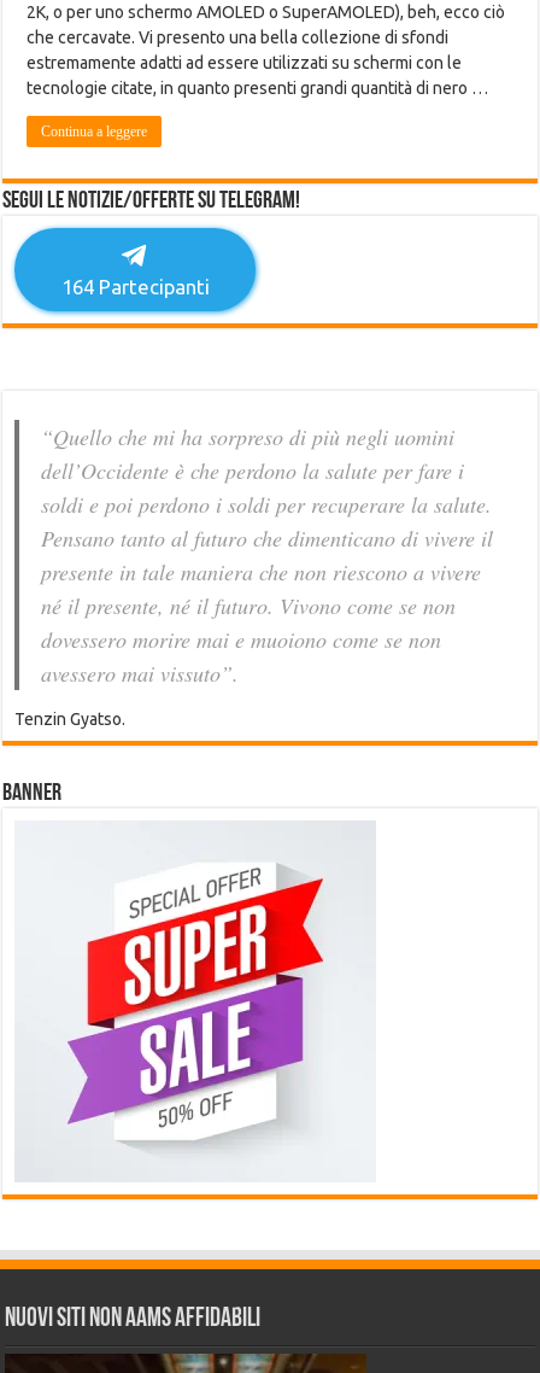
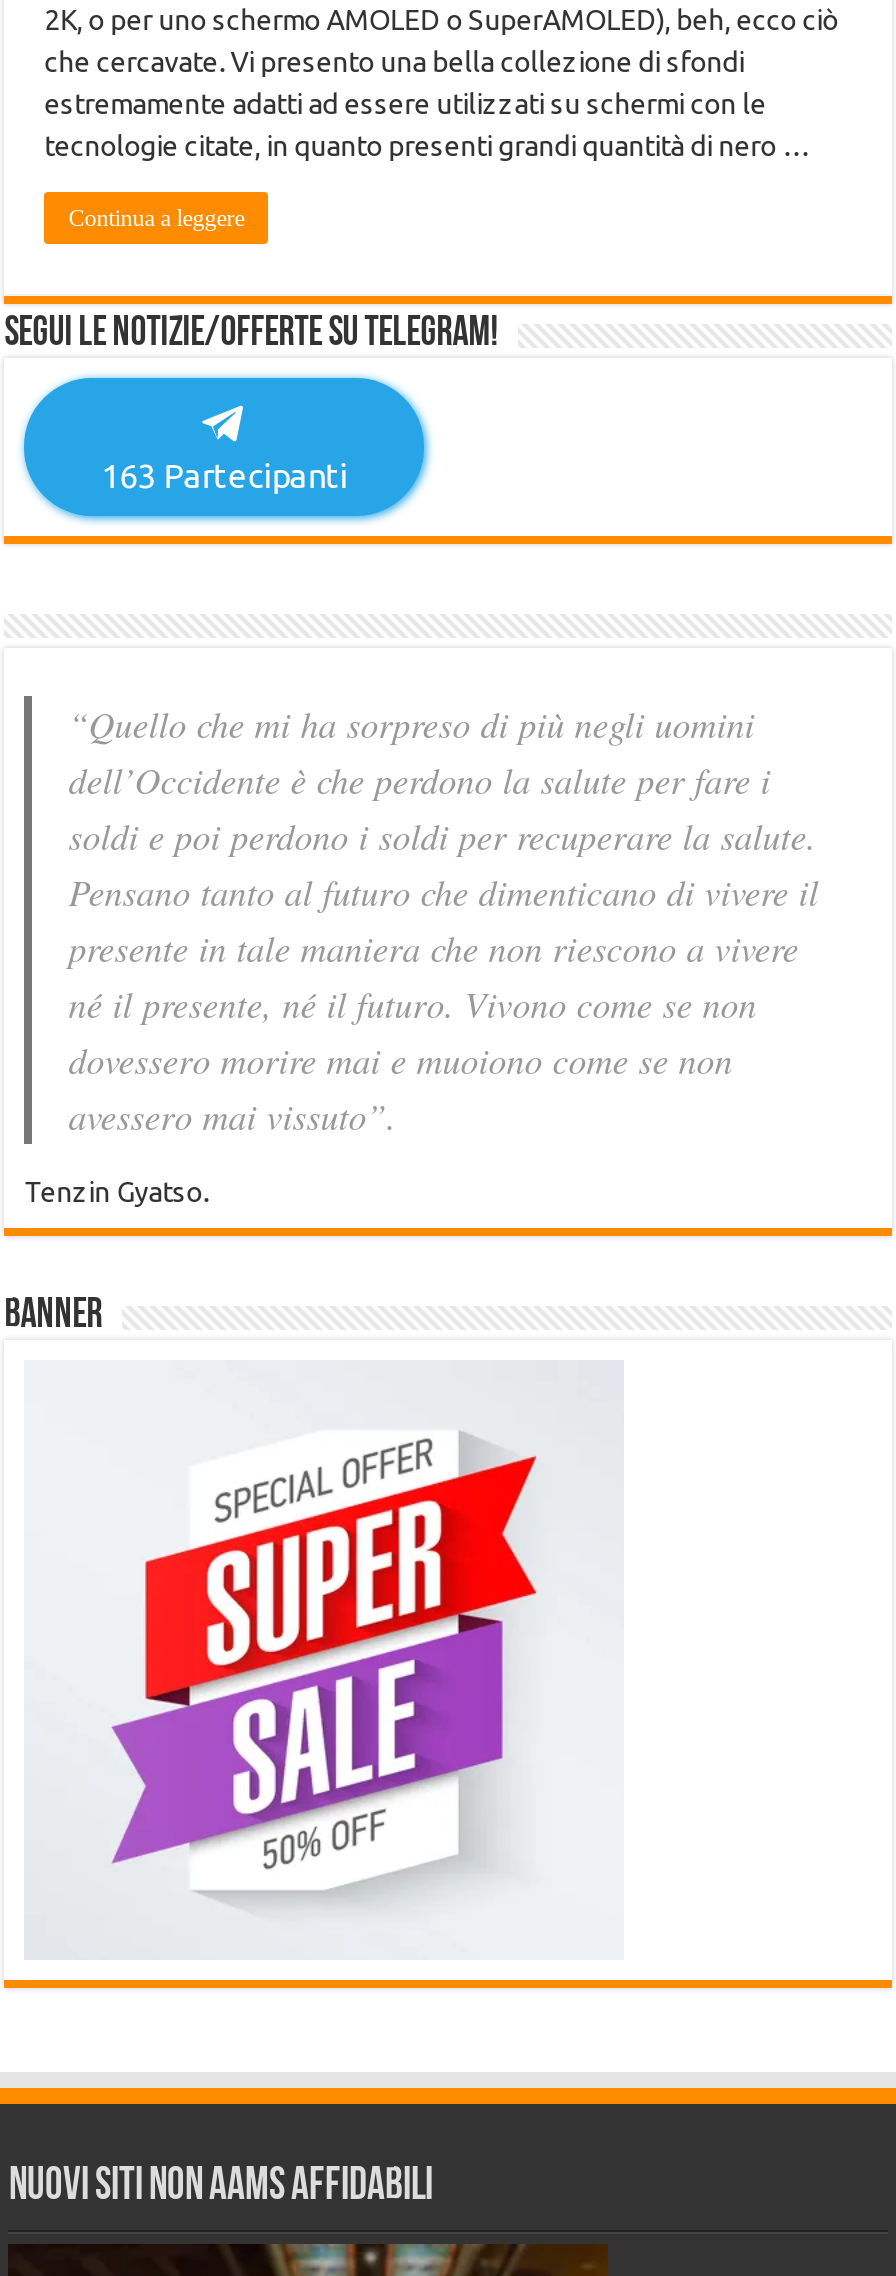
- 164 Partecipanti
+ 163 Partecipanti
